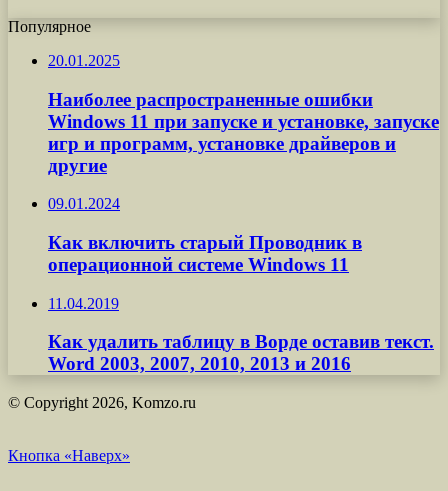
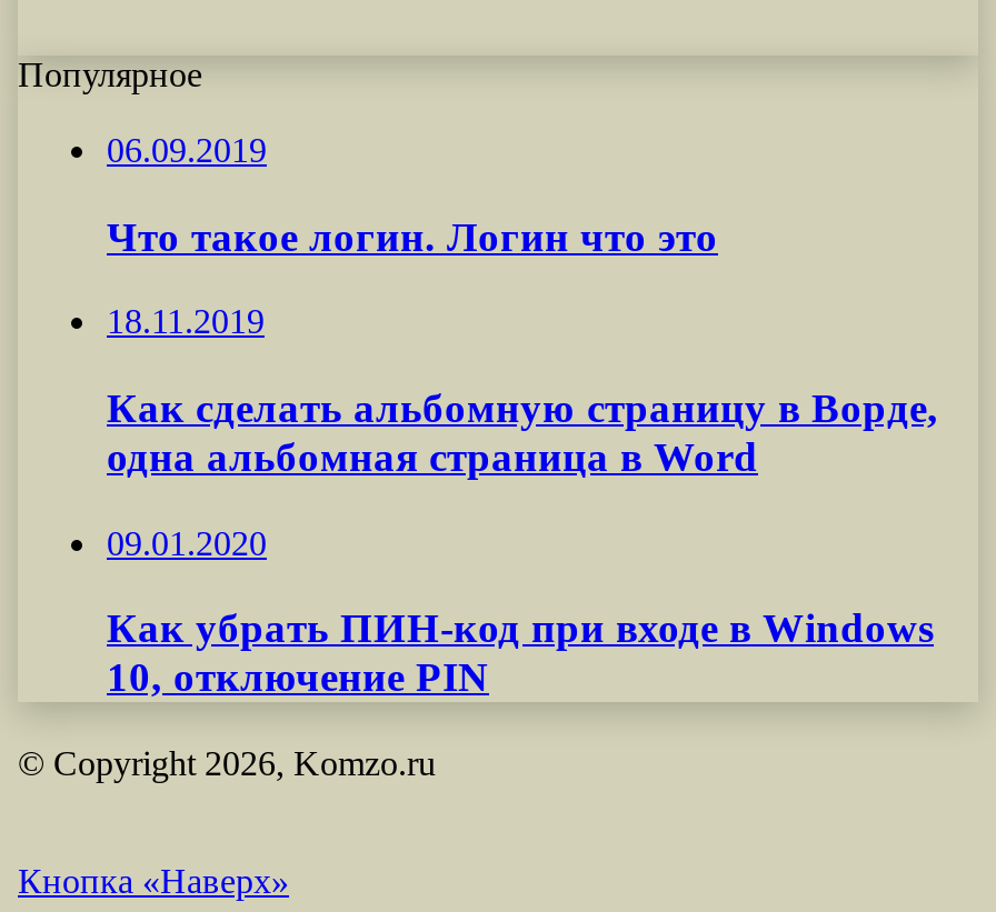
- 20.01.2025
+ 06.09.2019

- Наиболее распространенные ошибки
- Windows 11 при запуске и установке, запуске
- игр и программ, установке драйверов и
- другие
+ Что такое логин. Логин что это

- 09.01.2024
+ 18.11.2019

- Как включить старый Проводник в
- операционной системе Windows 11
+ Как сделать альбомную страницу в Ворде,
+ одна альбомная страница в Word

- 11.04.2019
+ 09.01.2020

- Как удалить таблицу в Ворде оставив текст.
- Word 2003, 2007, 2010, 2013 и 2016
+ Как убрать ПИН-код при входе в Windows
+ 10, отключение PIN
